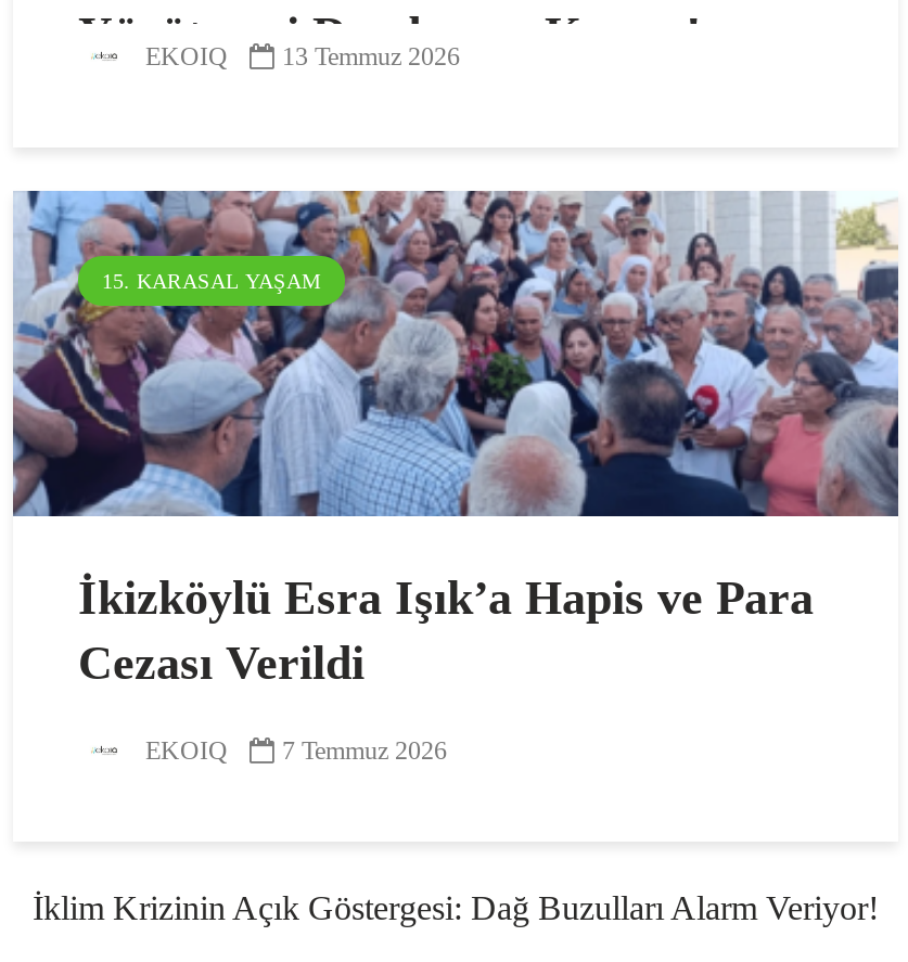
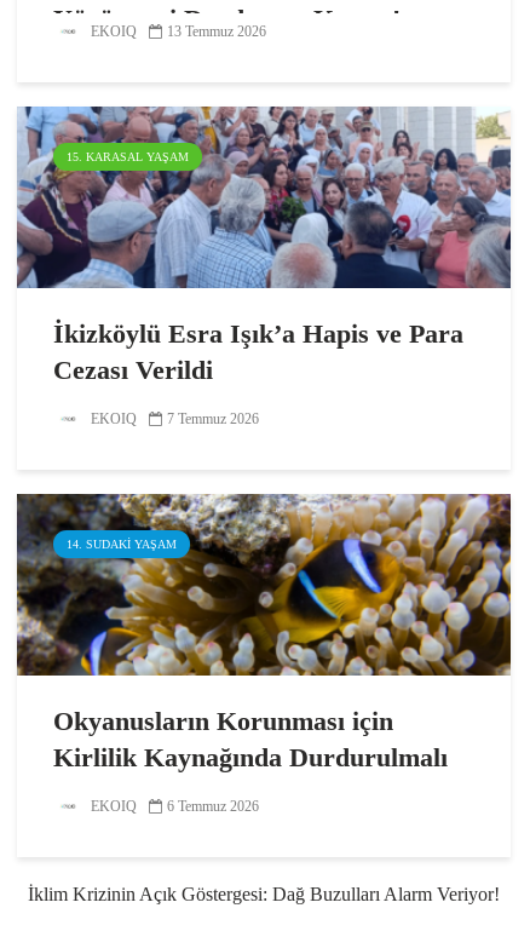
+ [image]
+ 14. SUDAKI YAŞAM

+ Okyanusların Korunması için
+ Kirlilik Kaynağında Durdurulmalı
+ EKOIQ
+ 6 Temmuz 2026
